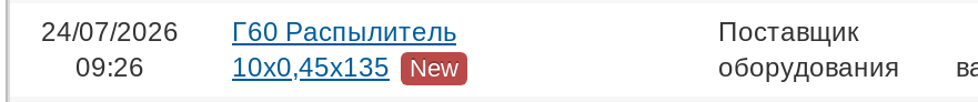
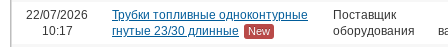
- 24/07/2026
- 09:26
+ 22/07/2026
+ 10:17

- Г60 Распылитель
- 10х0,45х135
+ Трубки топливные одноконтурные
+ гнутые 23/30 длинные
